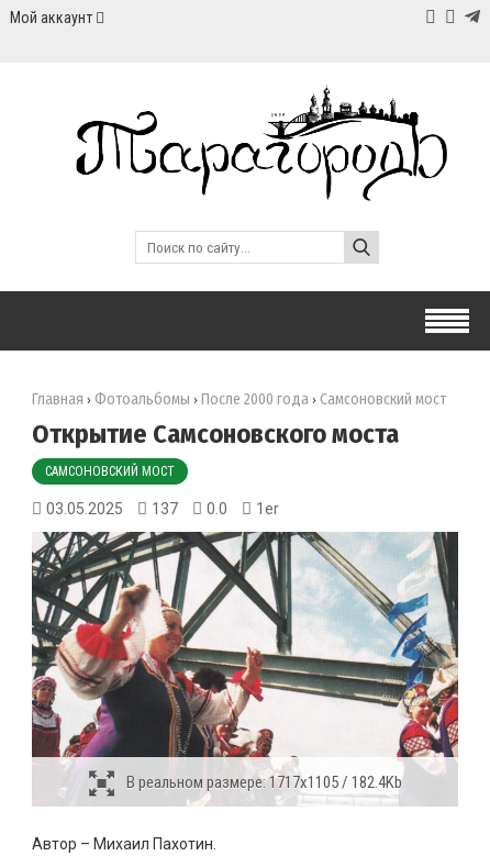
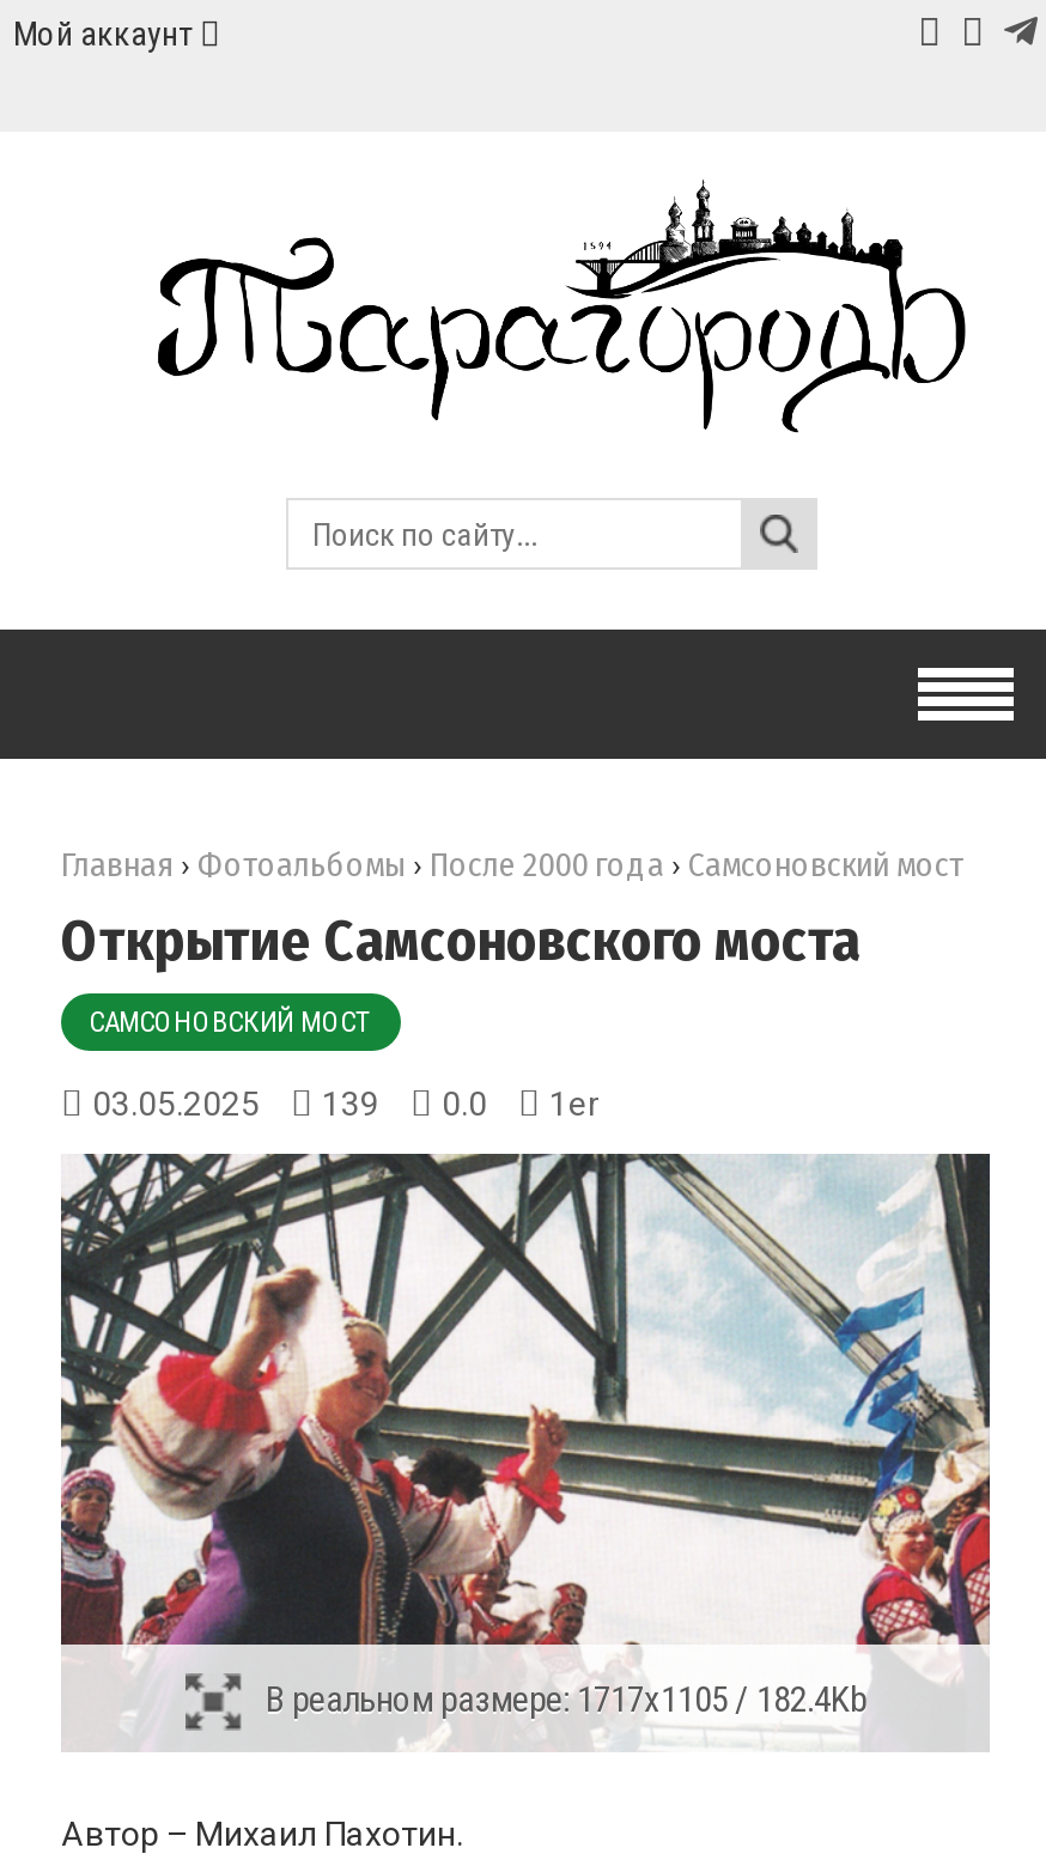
- 03.05.2025 137 0.0 1er
+ 03.05.2025 139 0.0 1er
